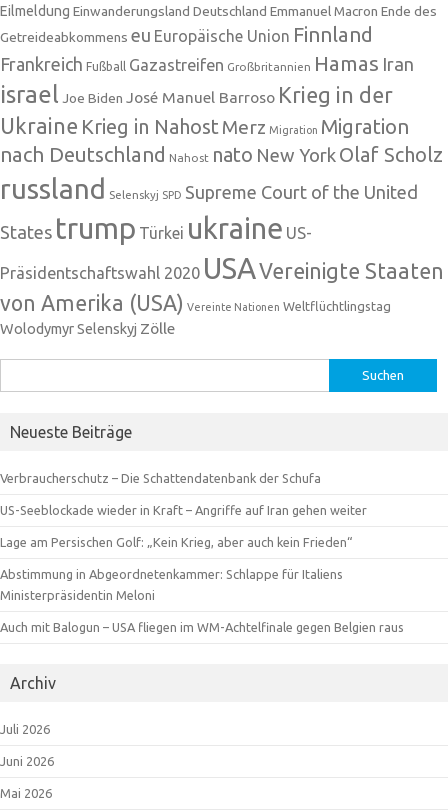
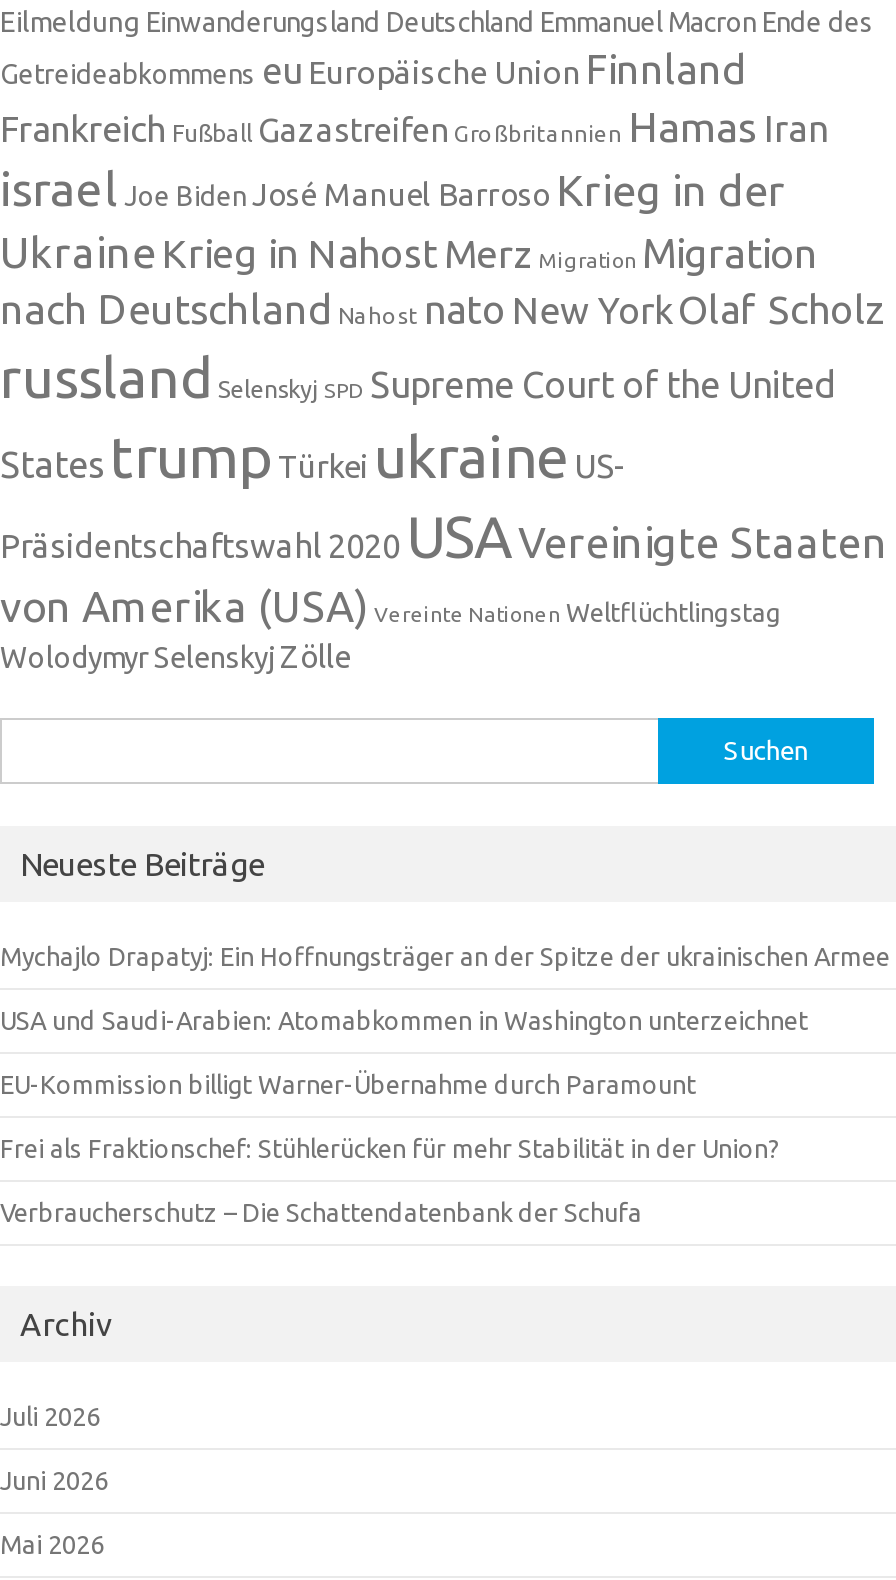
+ Mychajlo Drapatyj: Ein Hoffnungsträger an der Spitze der ukrainischen Armee
+ USA und Saudi-Arabien: Atomabkommen in Washington unterzeichnet
+ EU-Kommission billigt Warner-Übernahme durch Paramount
+ Frei als Fraktionschef: Stühlerücken für mehr Stabilität in der Union?

moved down: Verbraucherschutz – Die Schattendatenbank der Schufa

- US-Seeblockade wieder in Kraft – Angriffe auf Iran gehen weiter
- Lage am Persischen Golf: „Kein Krieg, aber auch kein Frieden“
- Abstimmung in Abgeordnetenkammer: Schlappe für Italiens
- Ministerpräsidentin Meloni
- Auch mit Balogun – USA fliegen im WM-Achtelfinale gegen Belgien raus
